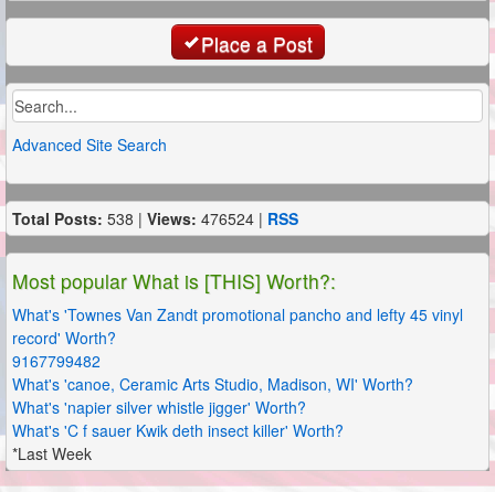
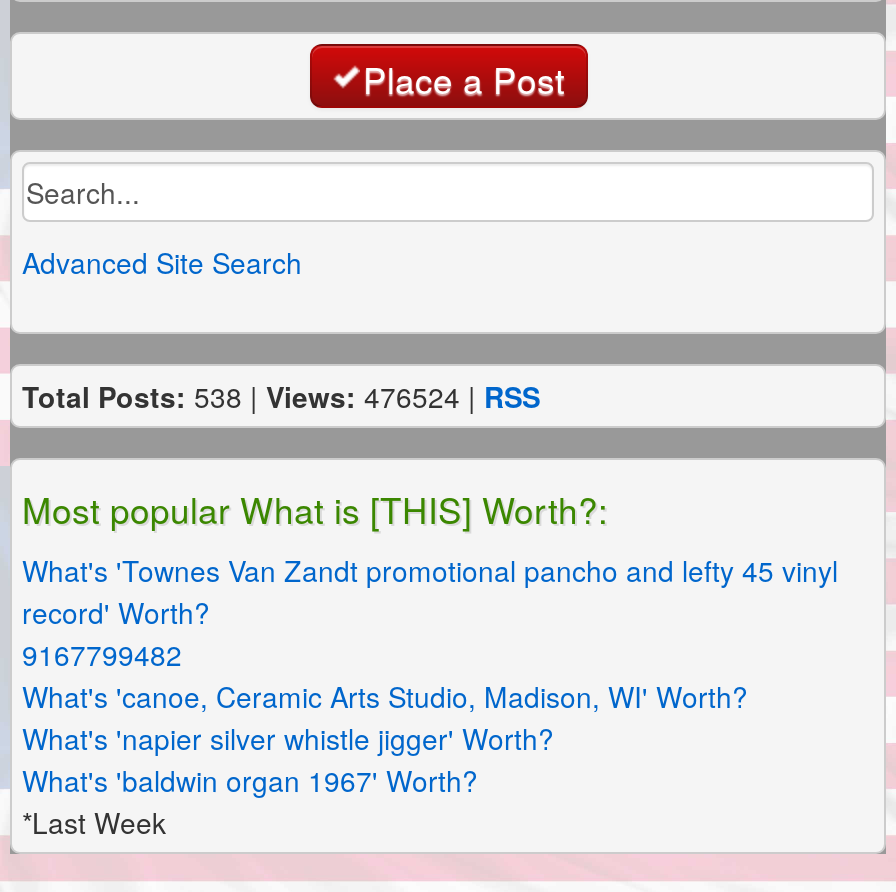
- What's 'C f sauer Kwik deth insect killer' Worth?
+ What's 'baldwin organ 1967' Worth?
